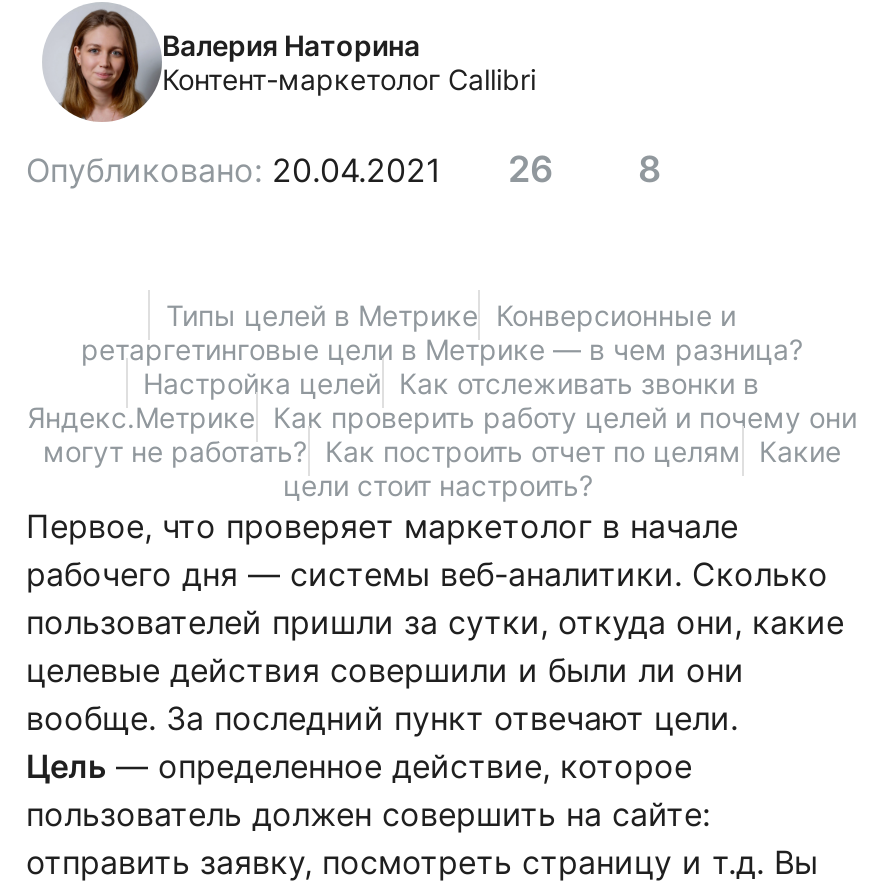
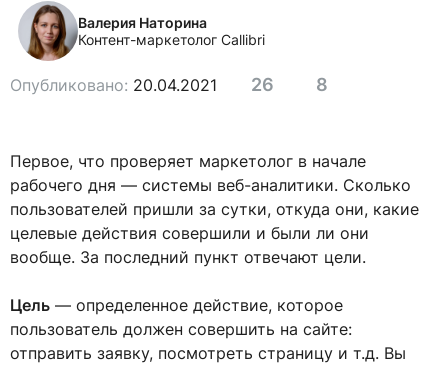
- Типы целей в Метрике Конверсионные и
- ретаргетинговые цели в Метрике — в чем разница?
- Настройка целей Как отслеживать звонки в
- Яндекс.Метрике Как проверить работу целей и почему они
- могут не работать? Как построить отчет по целям Какие
- цели стоит настроить?

moved up: Первое, что проверяет маркетолог в начале | рабочего дня — системы веб-аналитики. Сколько | пользователей пришли за сутки, откуда они, какие | целевые действия совершили и были ли они | вообще. За последний пункт отвечают цели.
